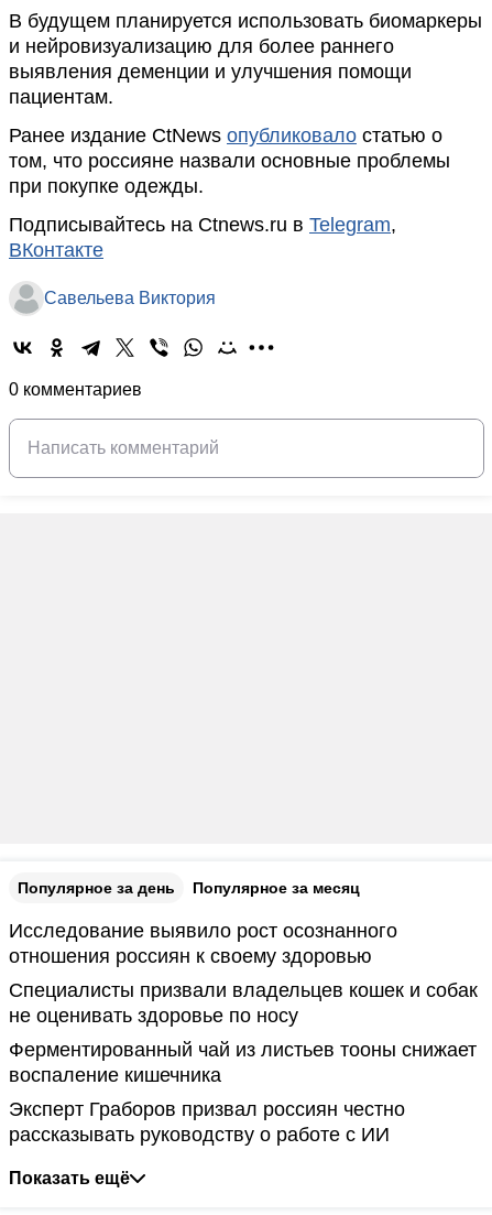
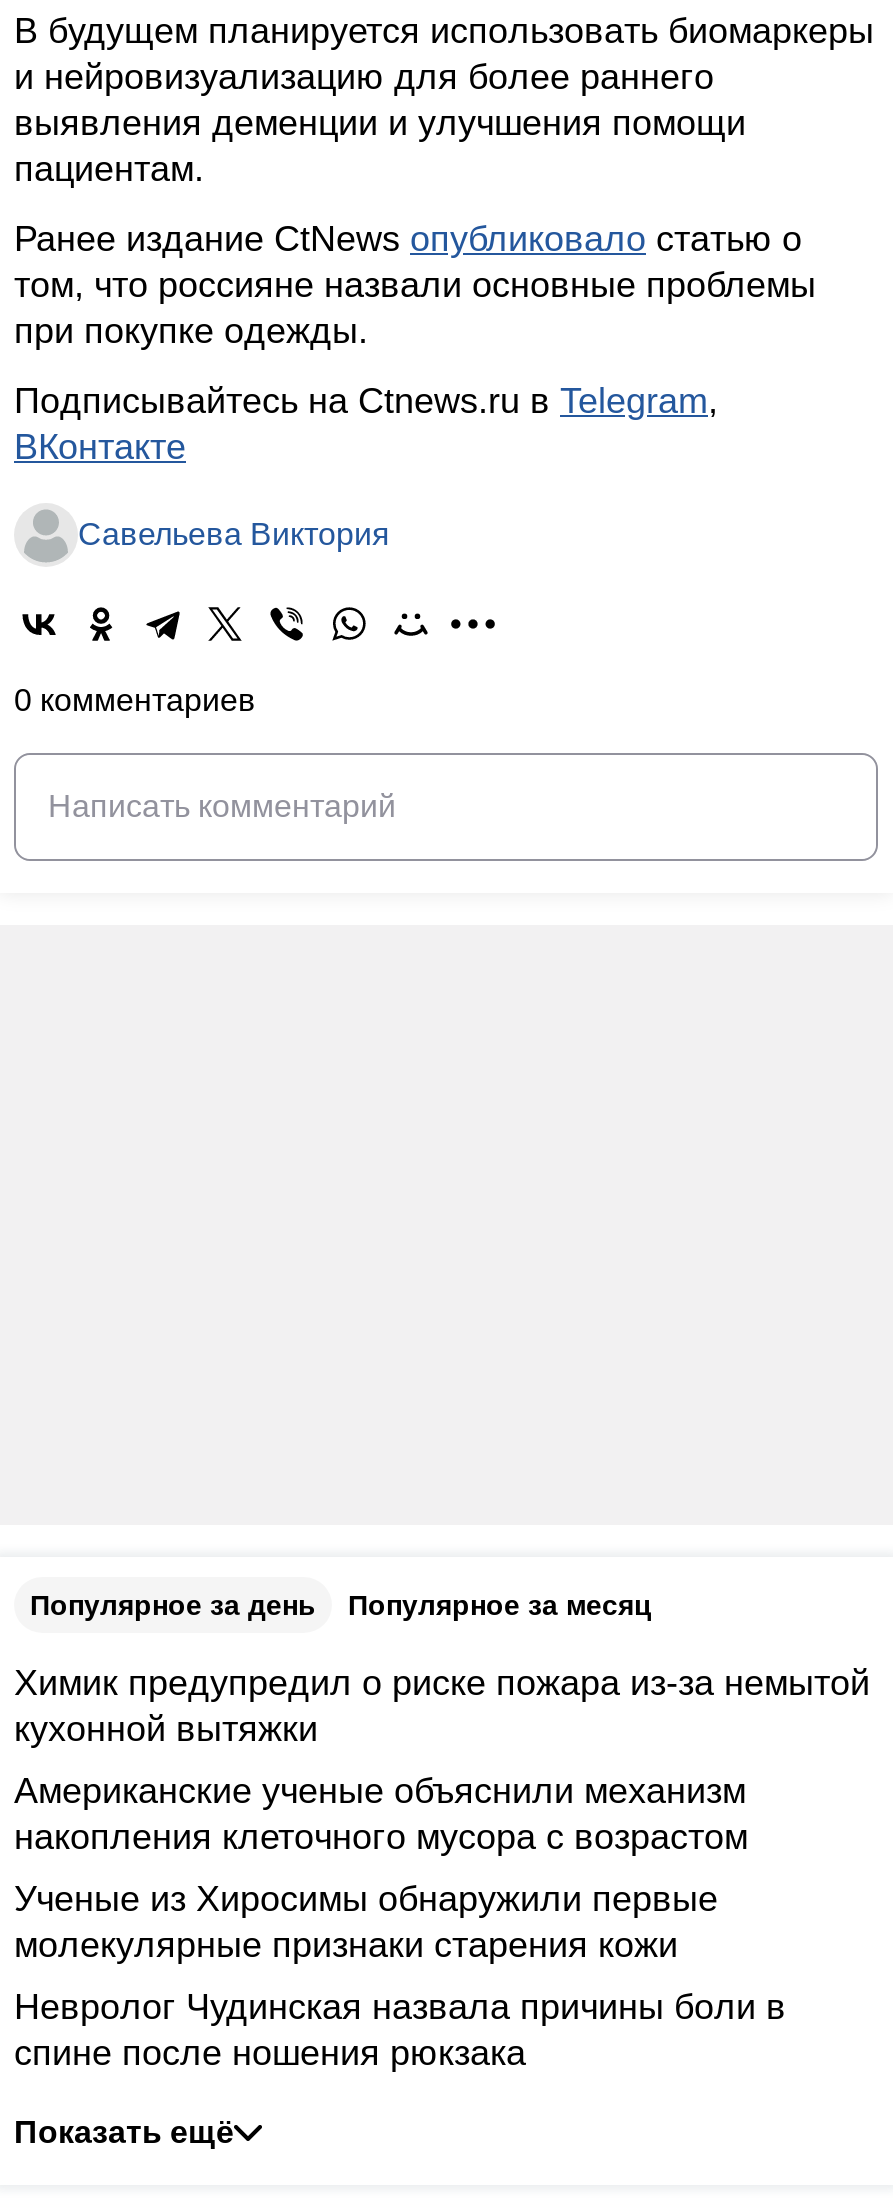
- Исследование выявило рост осознанного
- отношения россиян к своему здоровью
+ Химик предупредил о риске пожара из-за немытой
+ кухонной вытяжки

- Специалисты призвали владельцев кошек и собак
- не оценивать здоровье по носу
+ Американские ученые объяснили механизм
+ накопления клеточного мусора с возрастом

- Ферментированный чай из листьев тооны снижает
- воспаление кишечника
+ Ученые из Хиросимы обнаружили первые
+ молекулярные признаки старения кожи

- Эксперт Граборов призвал россиян честно
- рассказывать руководству о работе с ИИ
+ Невролог Чудинская назвала причины боли в
+ спине после ношения рюкзака
